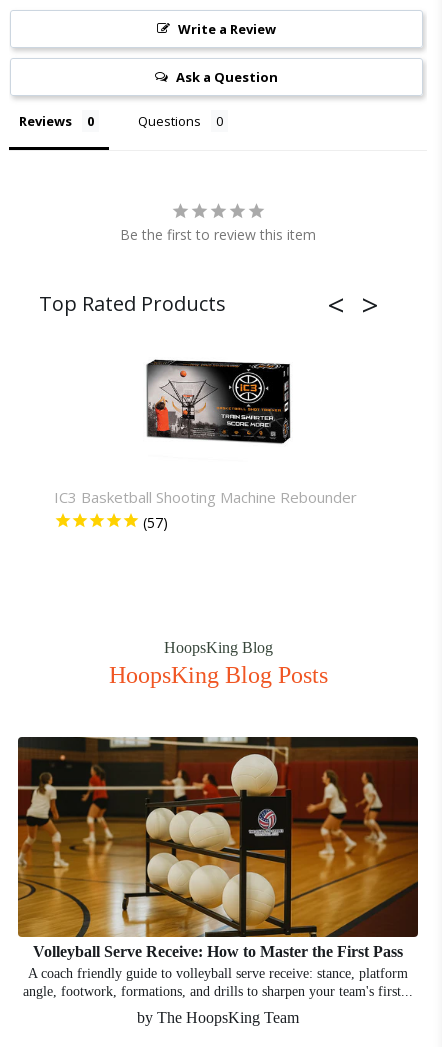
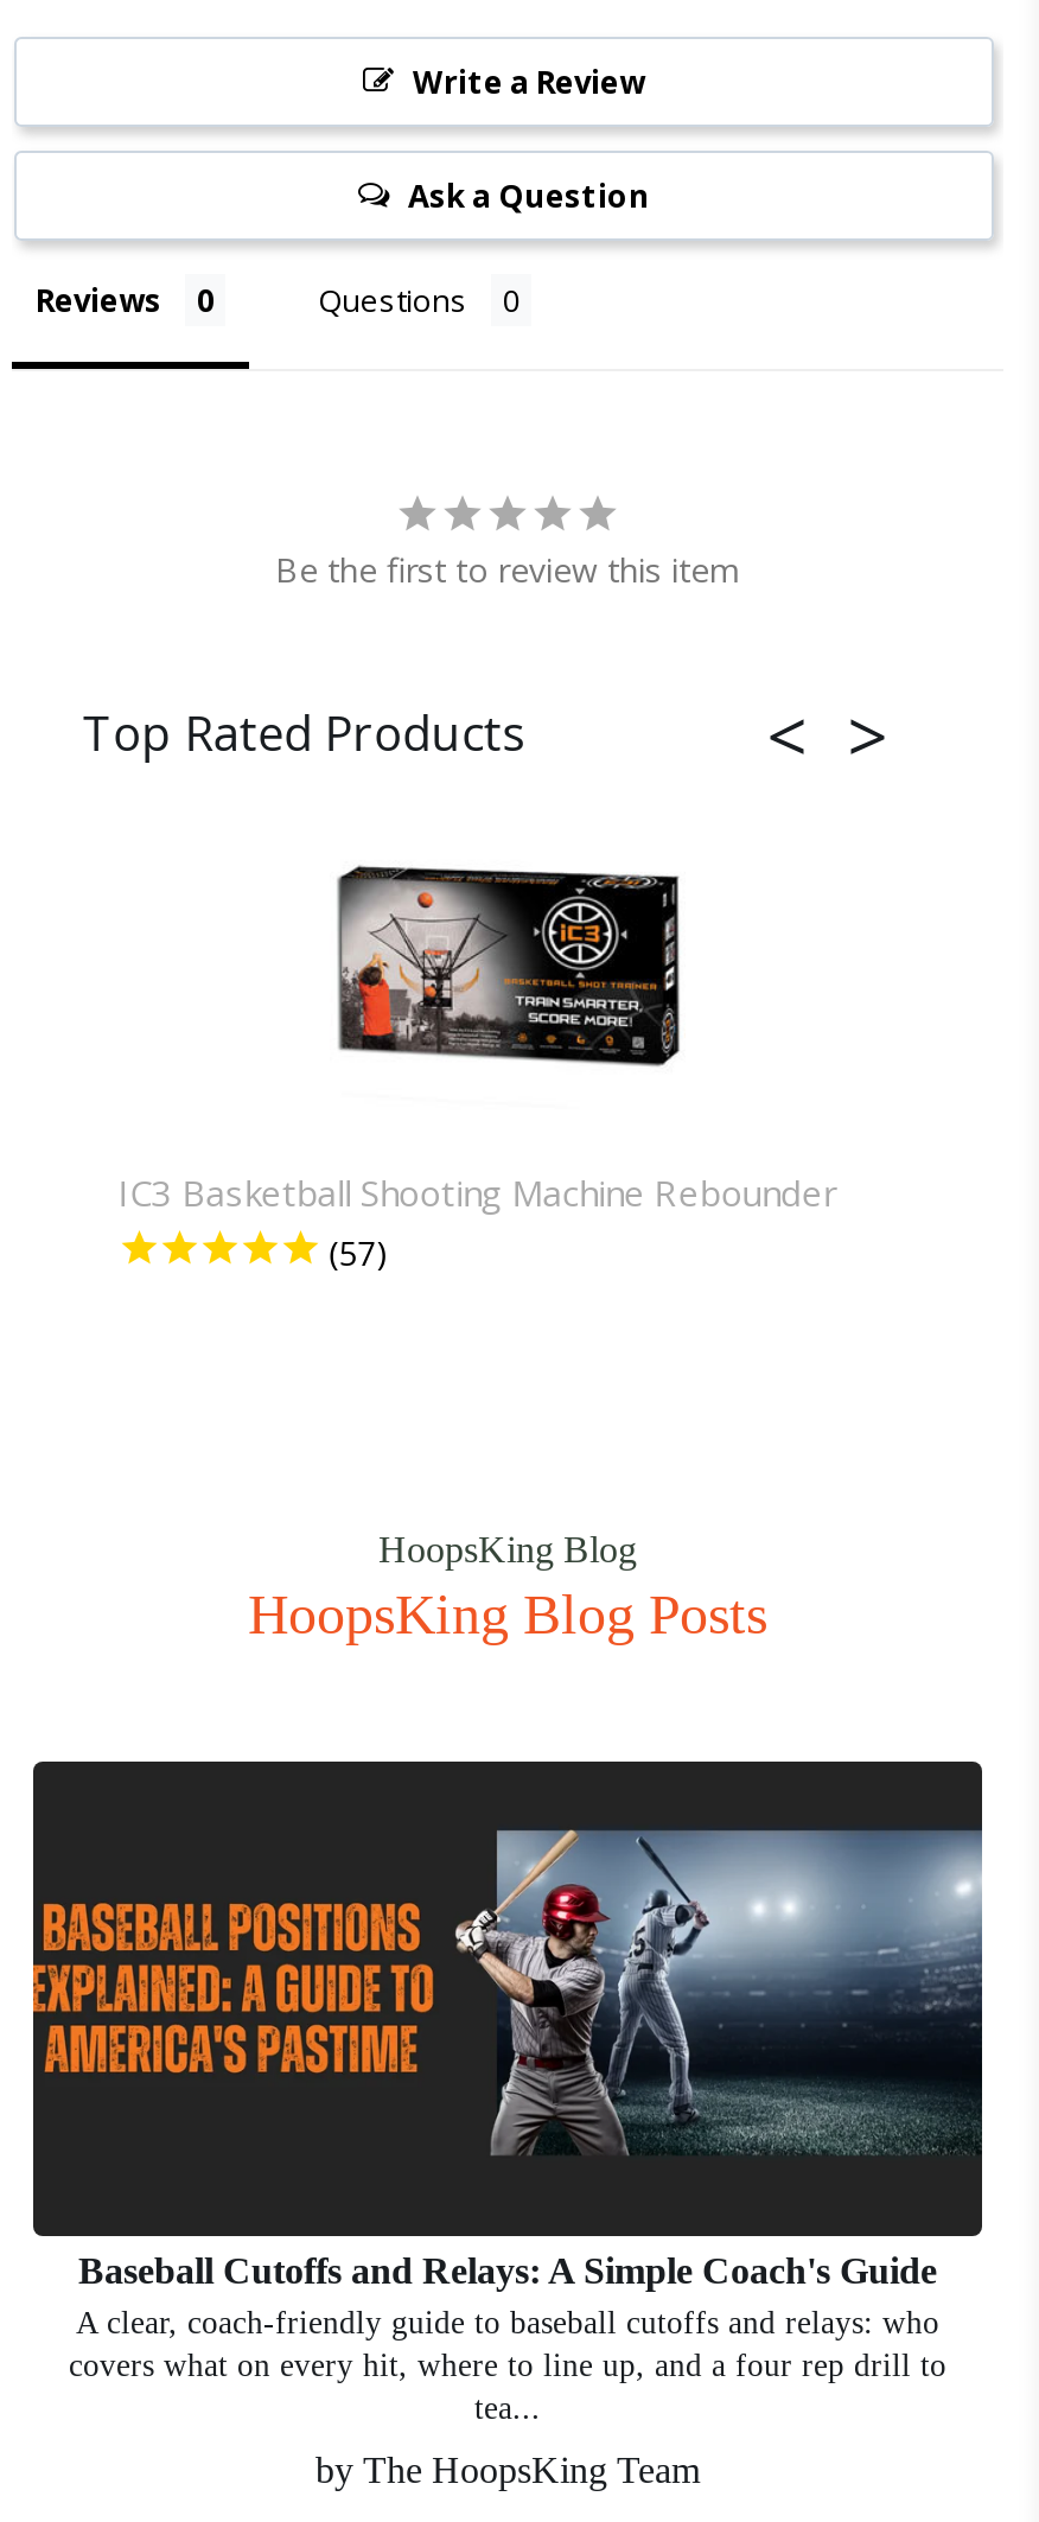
- [image]
- Volleyball Serve Receive: How to Master the First Pass
- A coach friendly guide to volleyball serve receive: stance, platform
- angle, footwork, formations, and drills to sharpen your team's first...
+ [image]
+ Baseball Cutoffs and Relays: A Simple Coach's Guide
+ A clear, coach-friendly guide to baseball cutoffs and relays: who
+ covers what on every hit, where to line up, and a four rep drill to
+ tea...
